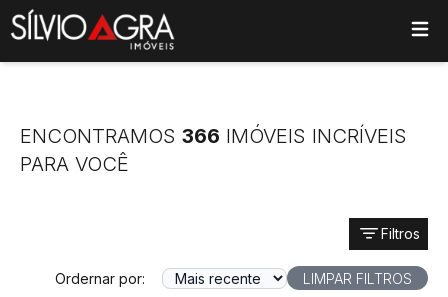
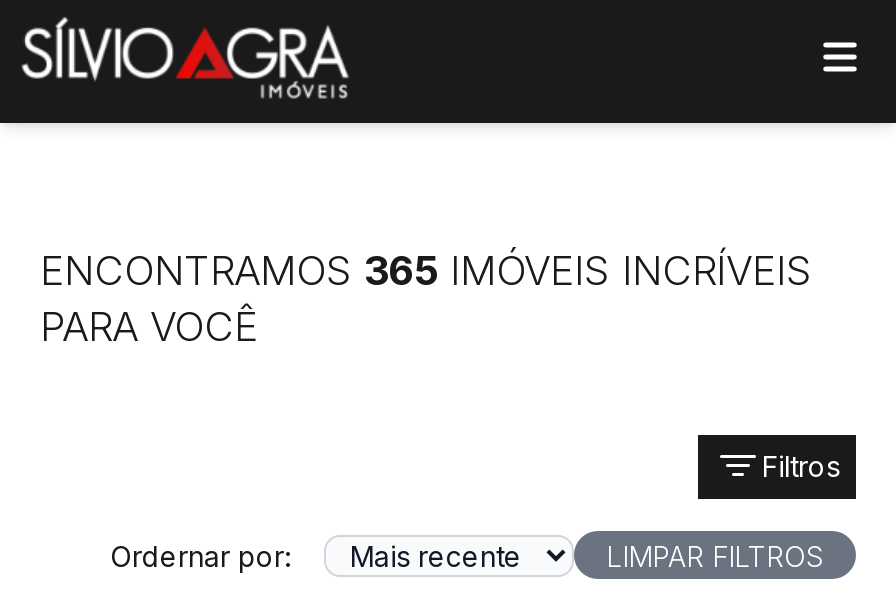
- ENCONTRAMOS 366 IMÓVEIS INCRÍVEIS
+ ENCONTRAMOS 365 IMÓVEIS INCRÍVEIS
